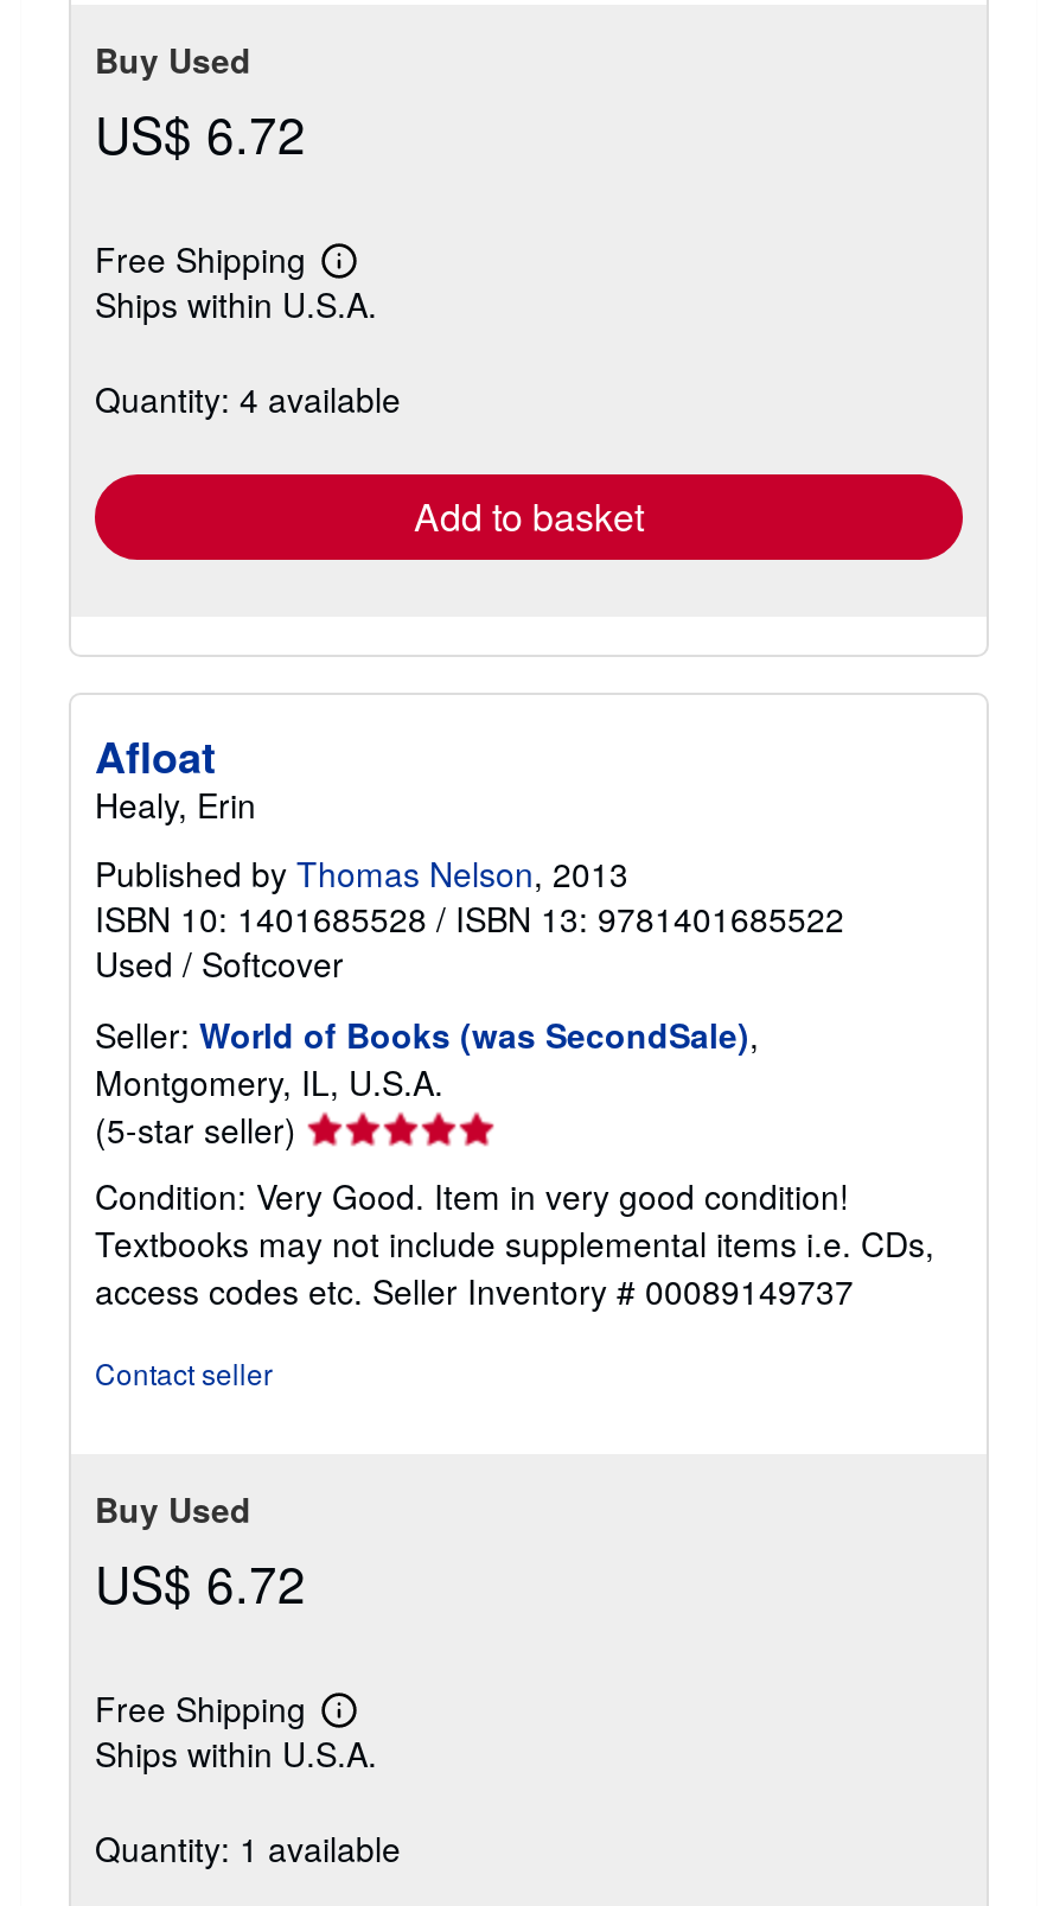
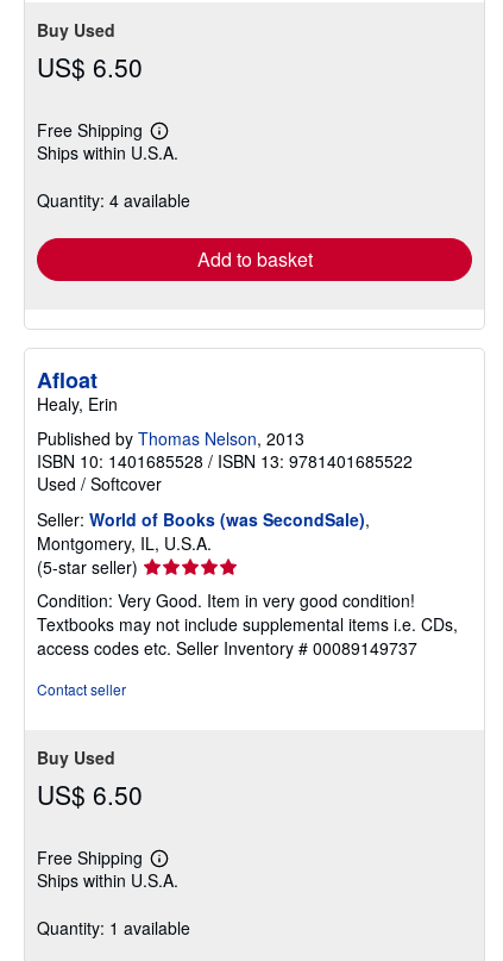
- US$ 6.72
+ US$ 6.50

- US$ 6.72
+ US$ 6.50
